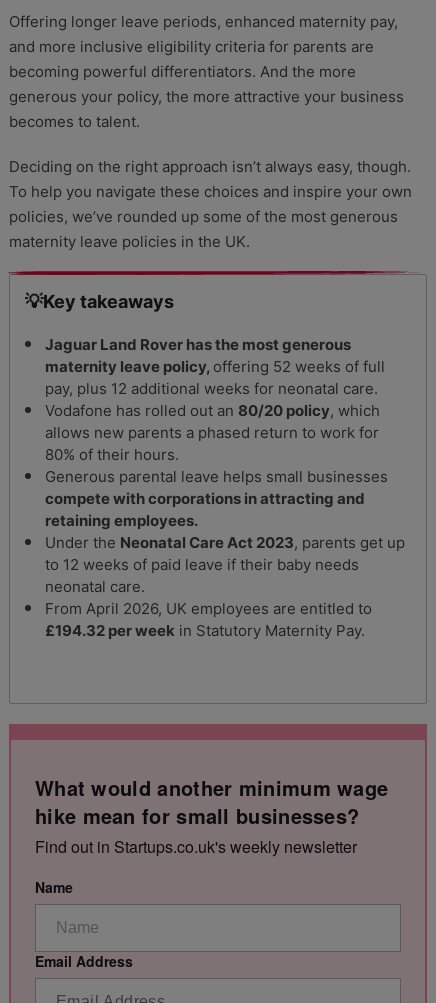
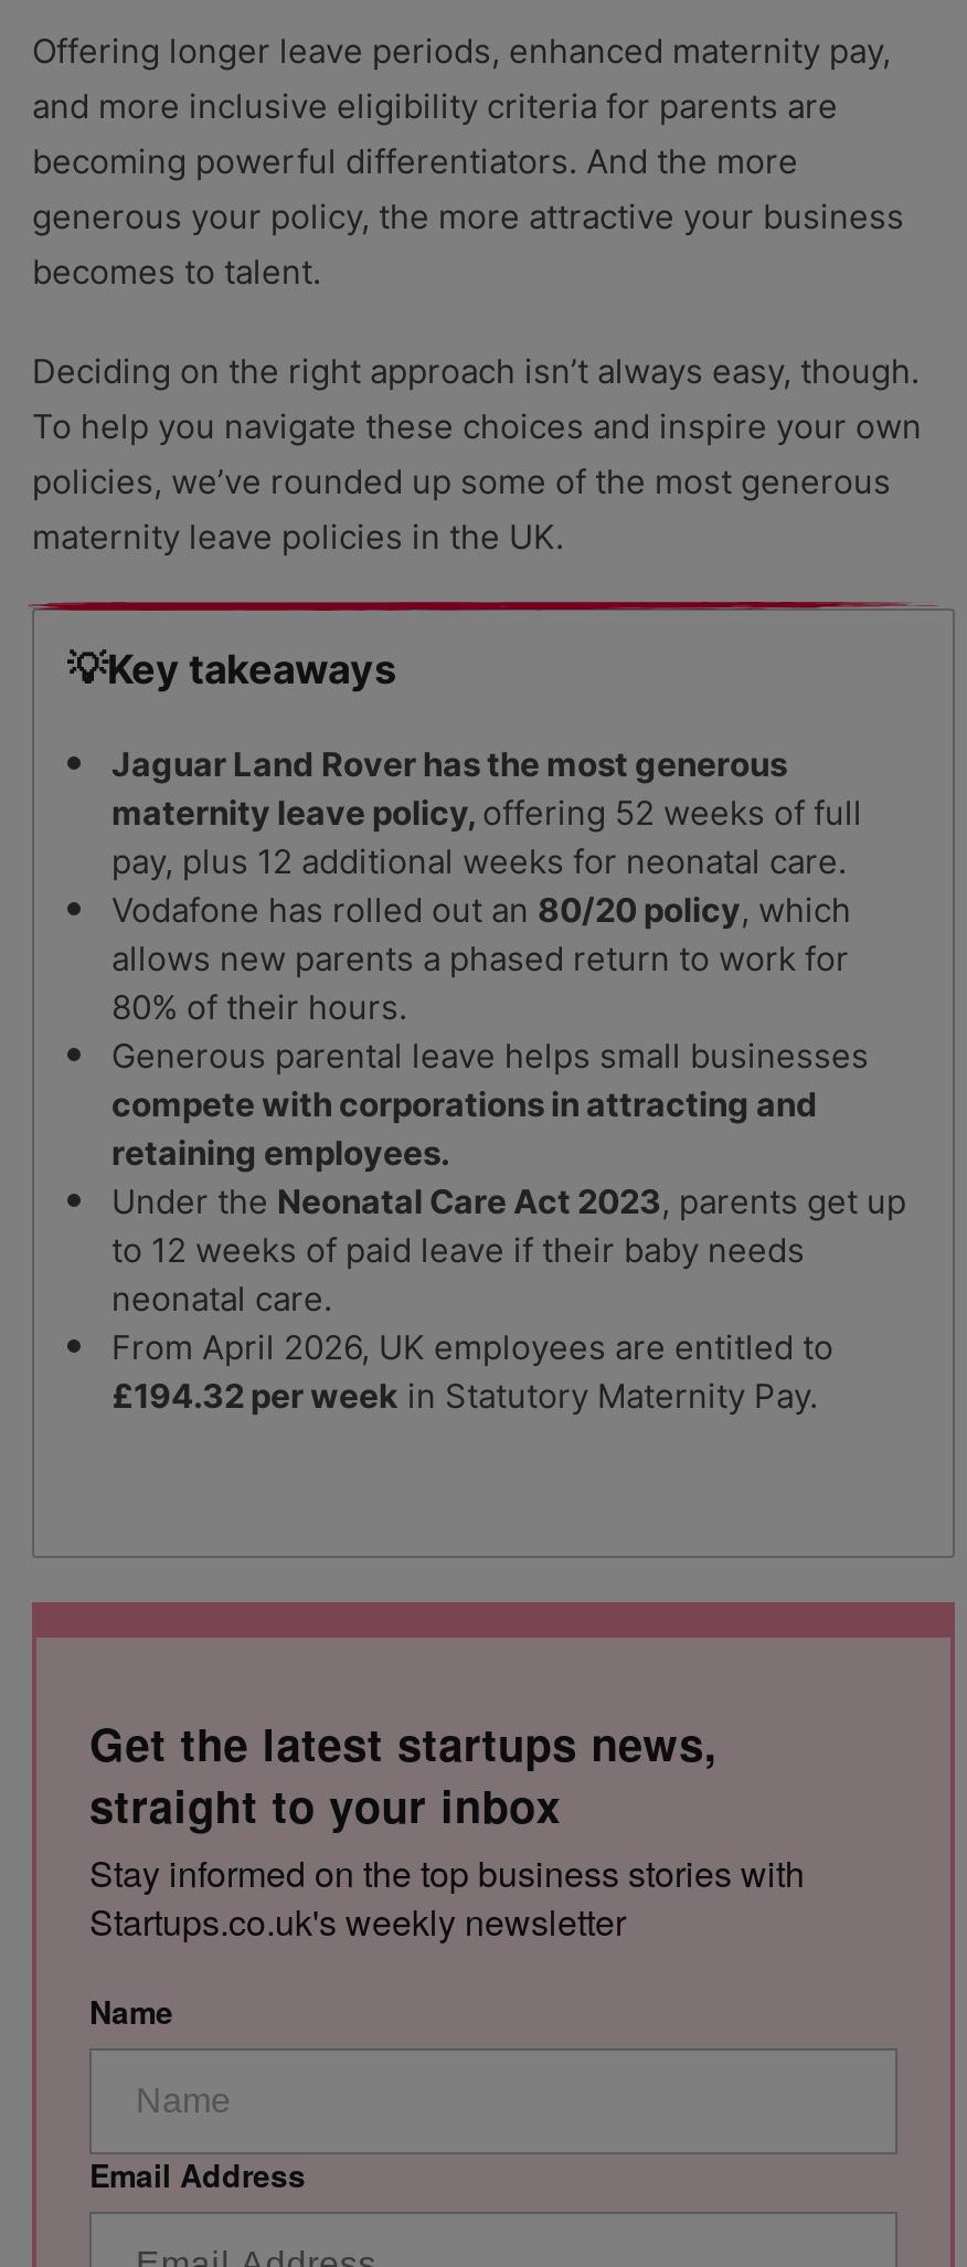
- What would another minimum wage
- hike mean for small businesses?
- Find out in Startups.co.uk's weekly newsletter
+ Get the latest startups news,
+ straight to your inbox
+ Stay informed on the top business stories with
+ Startups.co.uk's weekly newsletter
